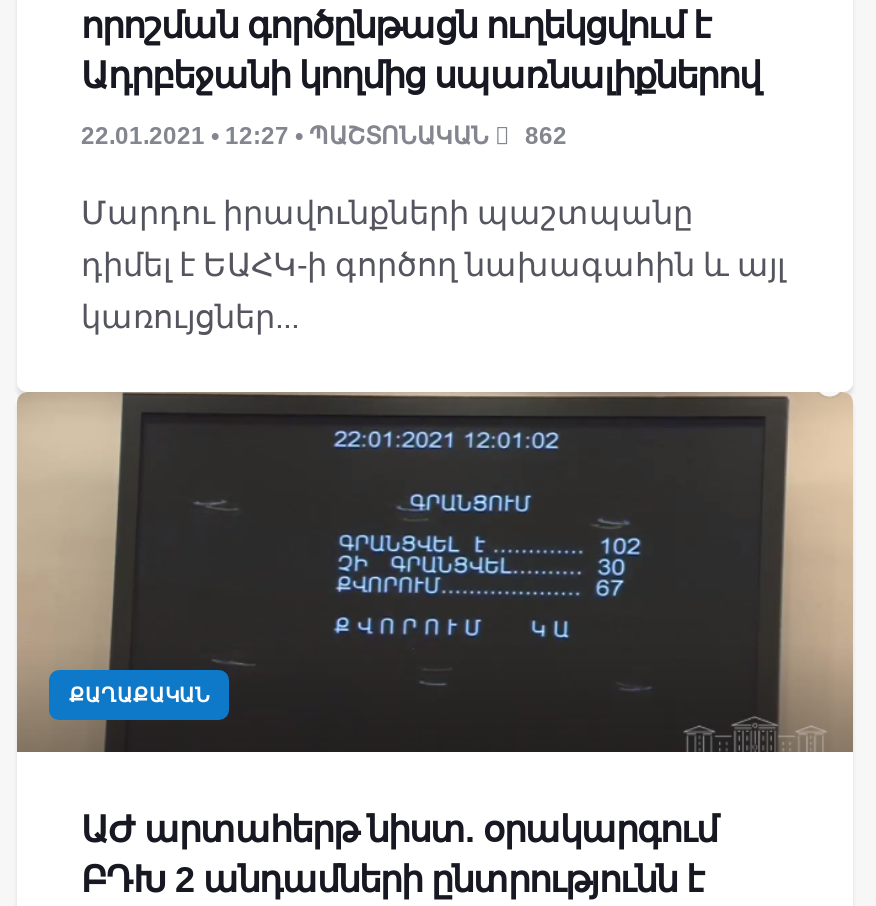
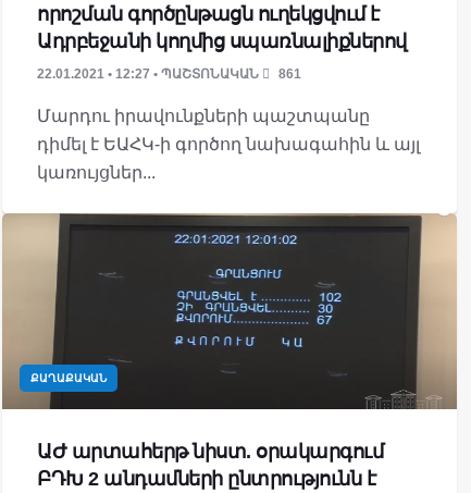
- 22.01.2021 • 12:27 • ՊԱՇՏՈՆԱԿԱՆ 862
+ 22.01.2021 • 12:27 • ՊԱՇՏՈՆԱԿԱՆ 861
